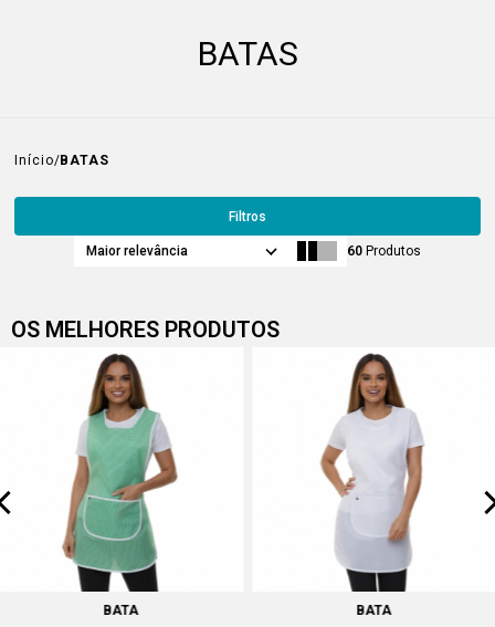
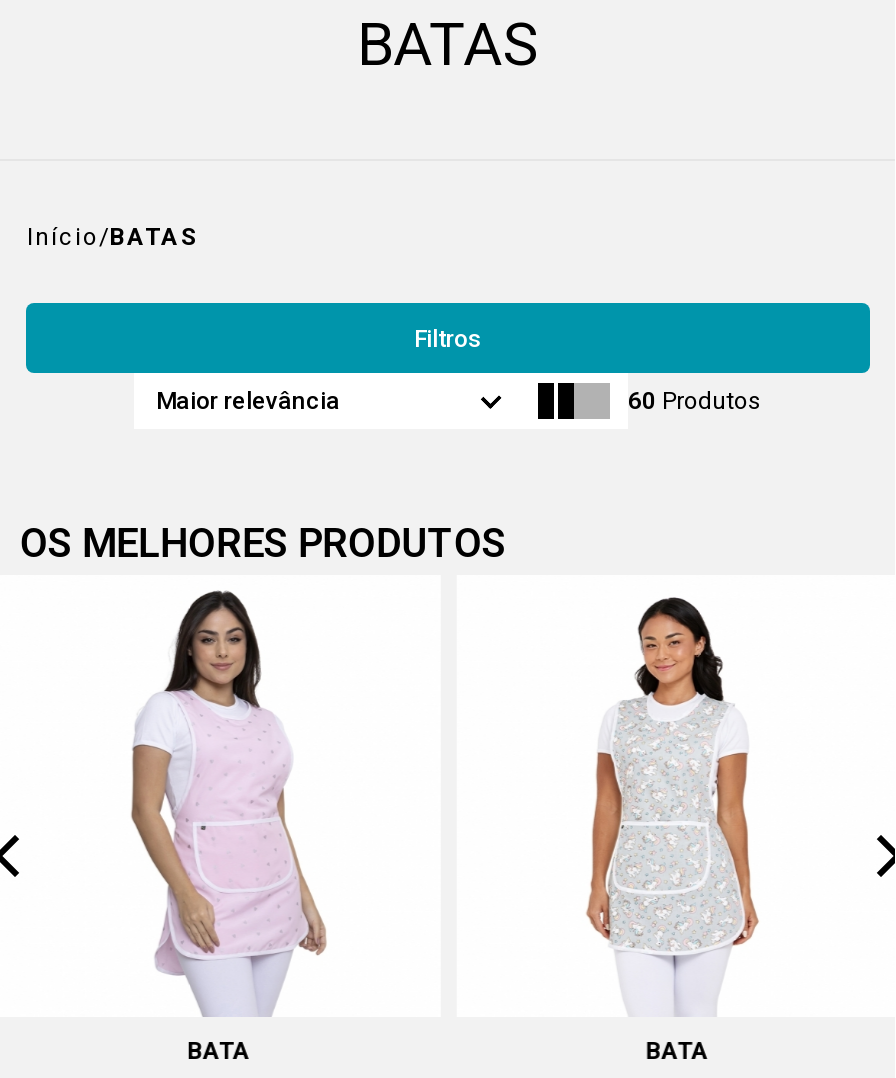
- [image]
+ [image]

- [image]
+ [image]
